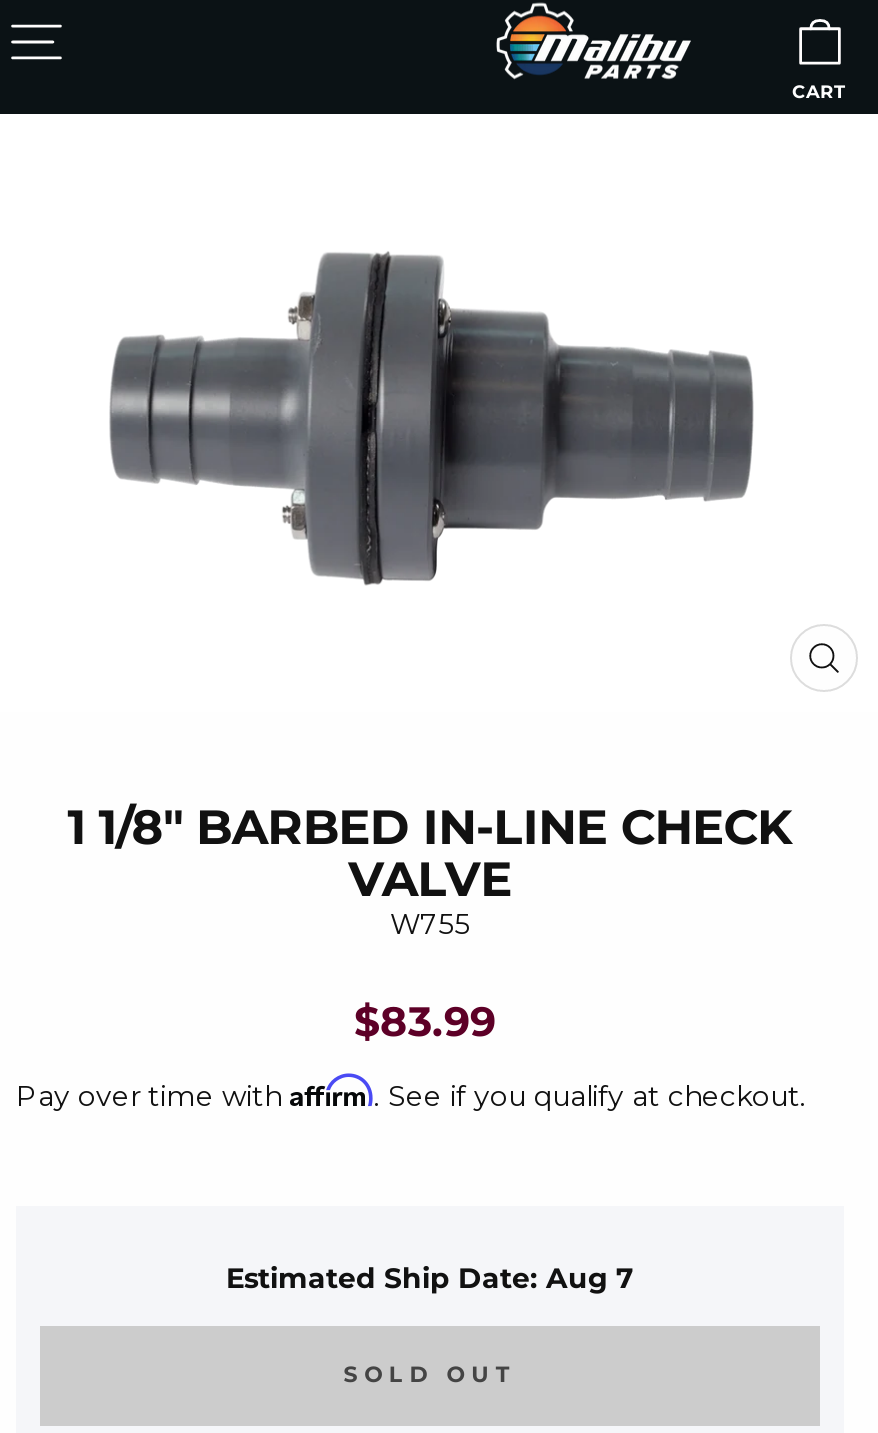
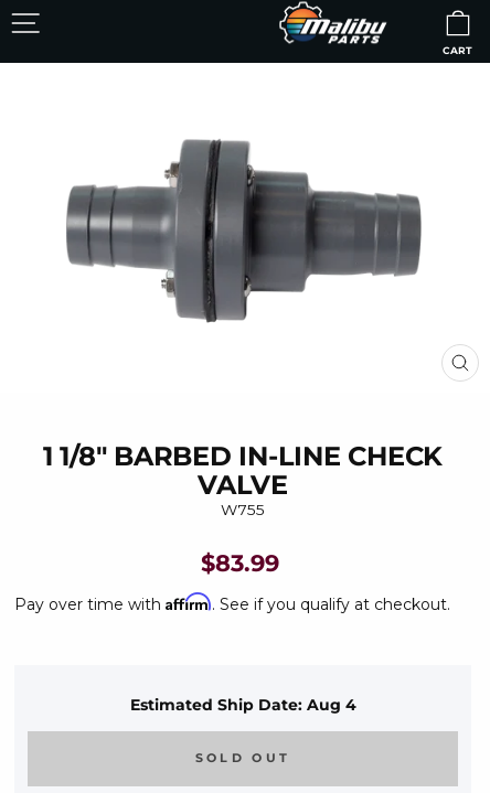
- Estimated Ship Date: Aug 7
+ Estimated Ship Date: Aug 4
